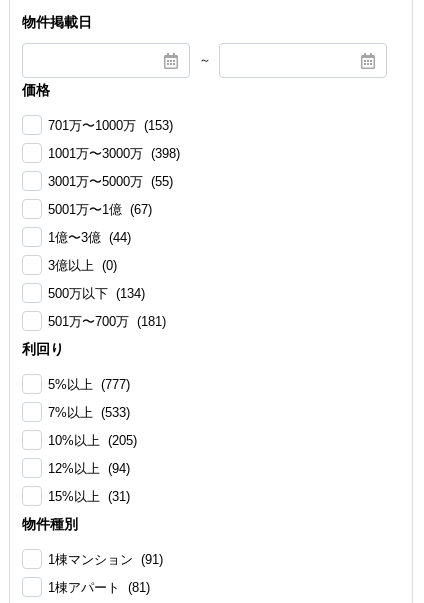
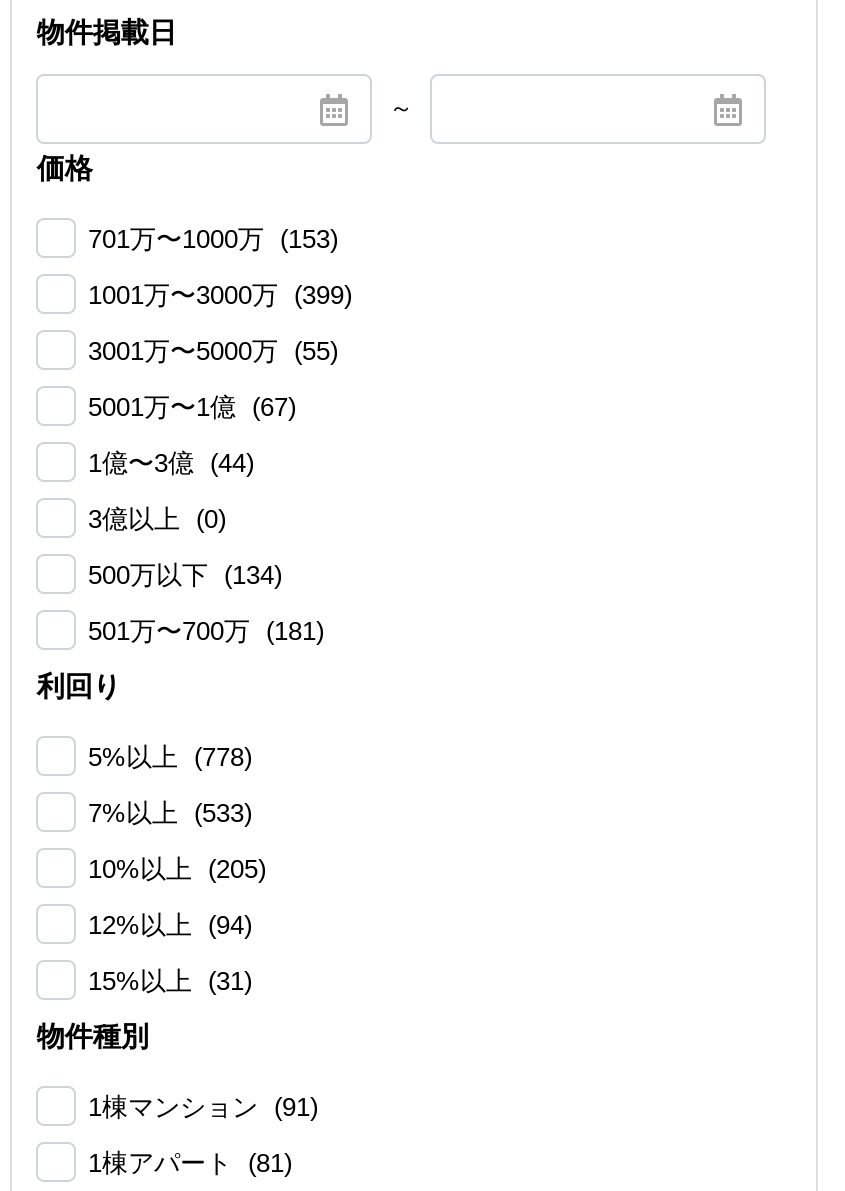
- 1001万〜3000万 (398)
+ 1001万〜3000万 (399)

- 5%以上 (777)
+ 5%以上 (778)
